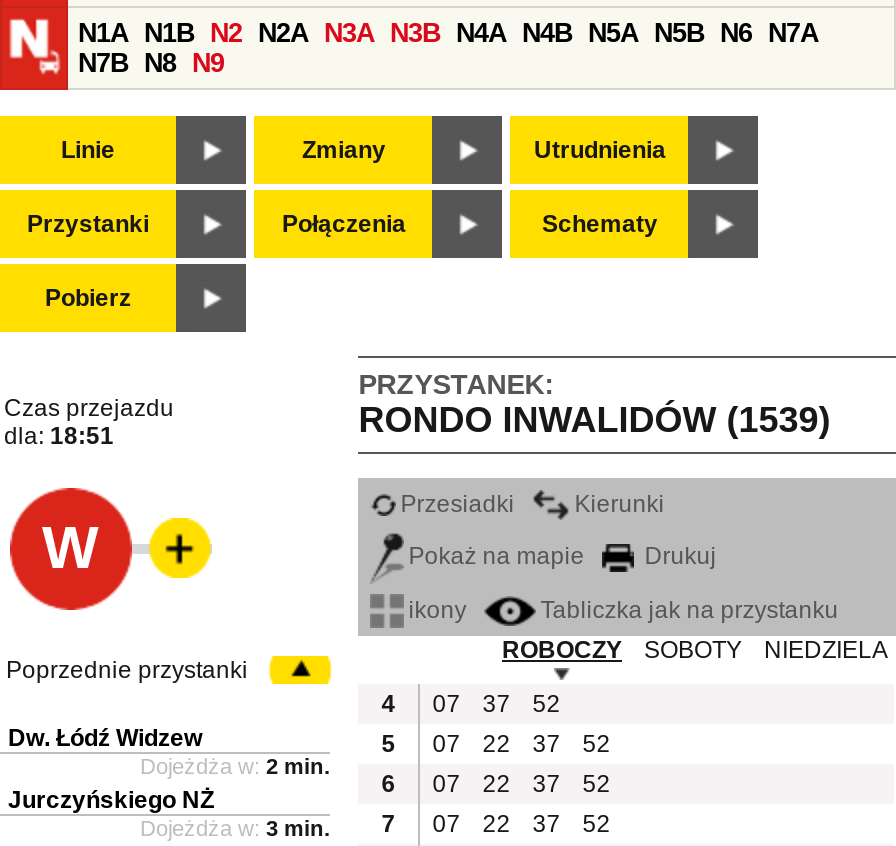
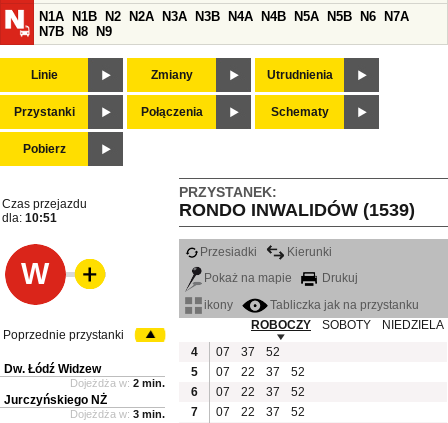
- dla: 18:51
+ dla: 10:51
